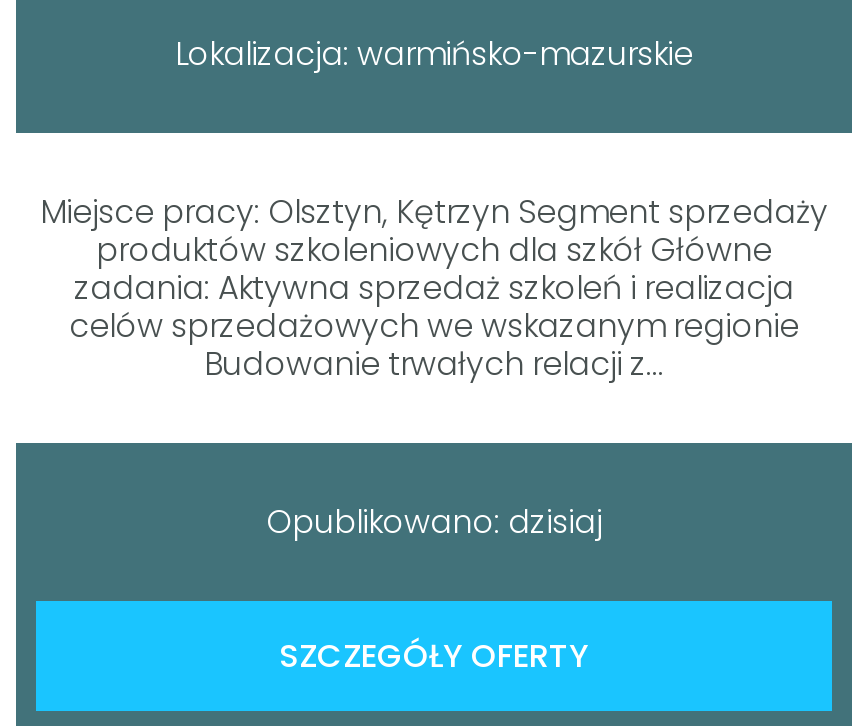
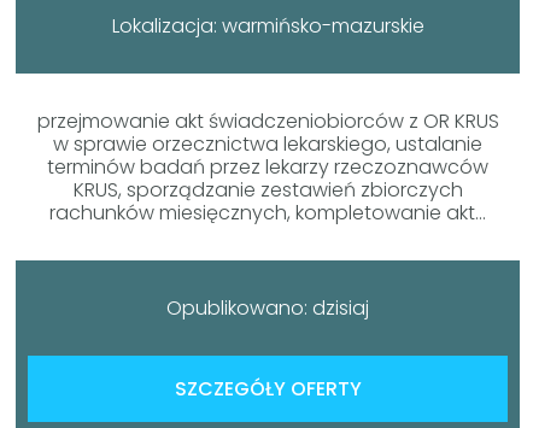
- Miejsce pracy: Olsztyn, Kętrzyn Segment sprzedaży
- produktów szkoleniowych dla szkół Główne
- zadania: Aktywna sprzedaż szkoleń i realizacja
- celów sprzedażowych we wskazanym regionie
- Budowanie trwałych relacji z...
+ przejmowanie akt świadczeniobiorców z OR KRUS
+ w sprawie orzecznictwa lekarskiego, ustalanie
+ terminów badań przez lekarzy rzeczoznawców
+ KRUS, sporządzanie zestawień zbiorczych
+ rachunków miesięcznych, kompletowanie akt...
